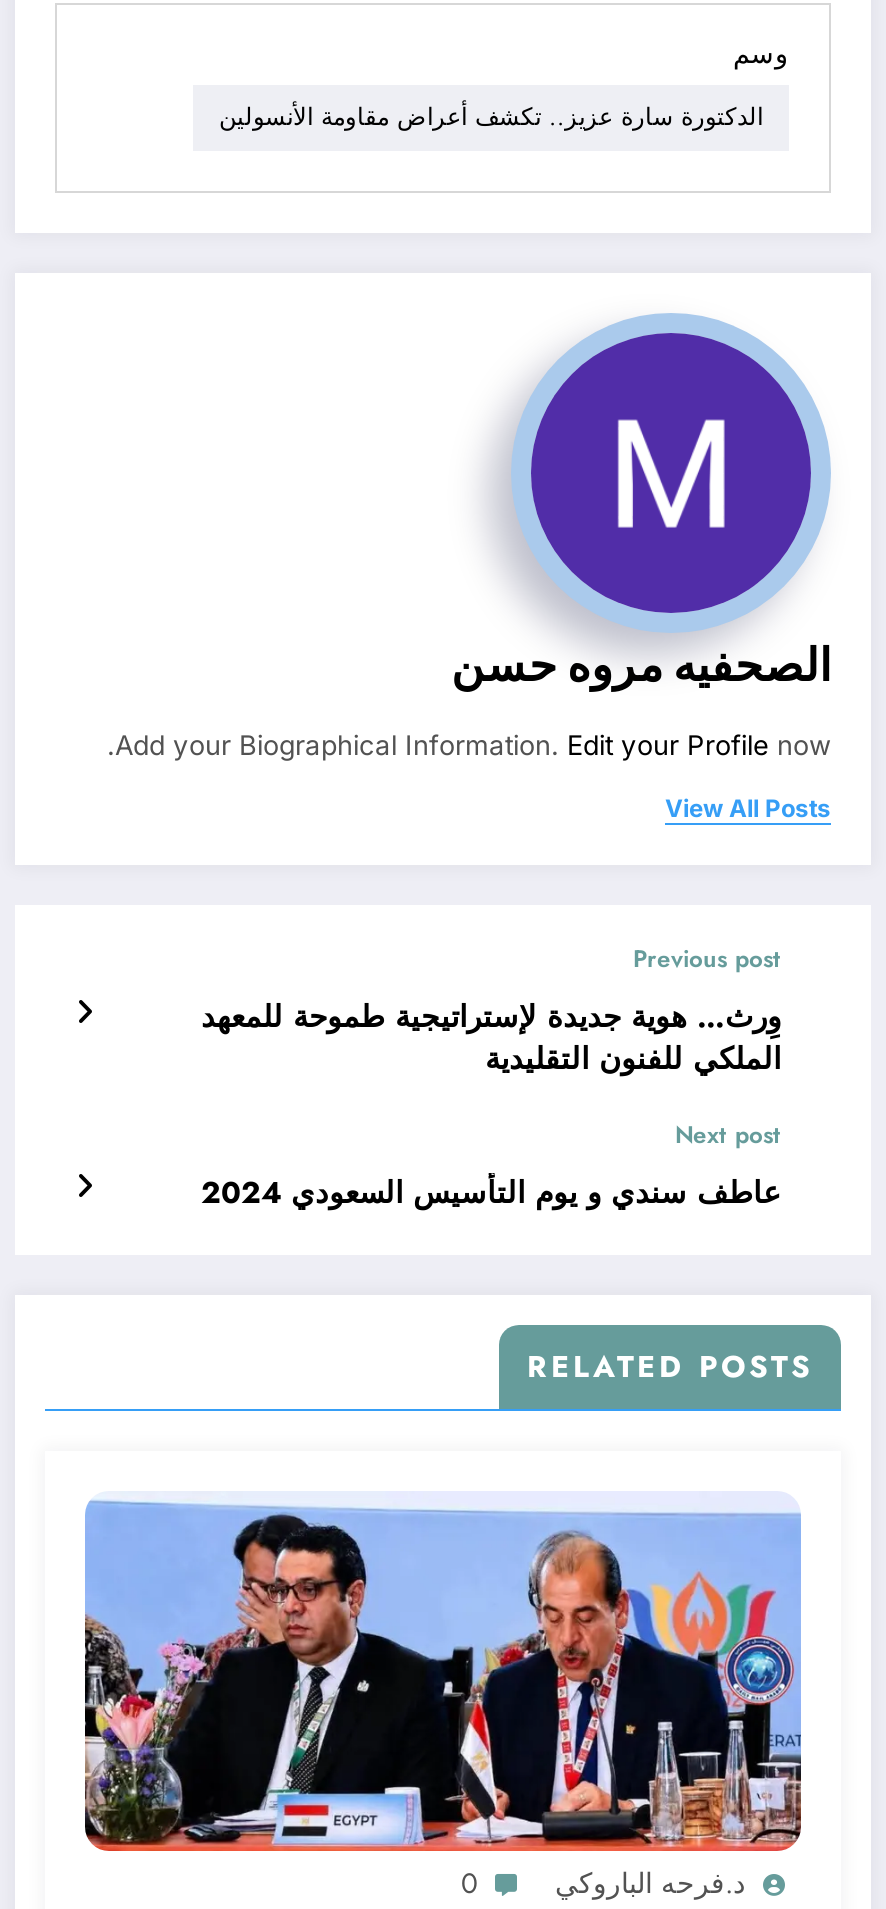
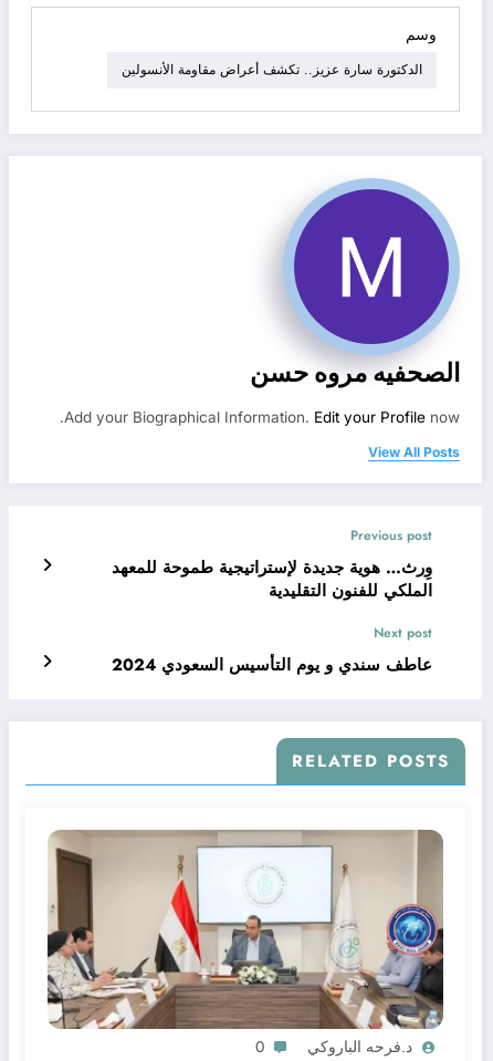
- [image]
+ [image]
